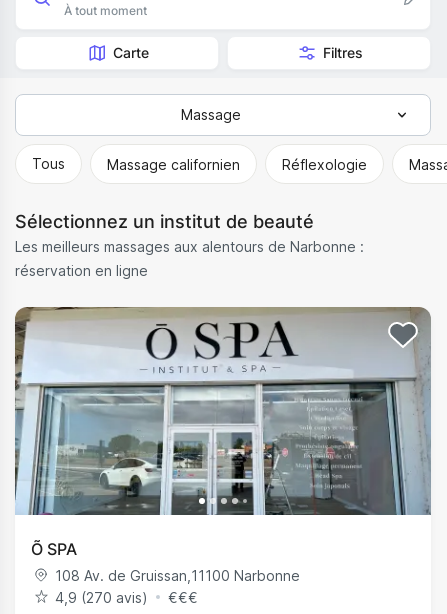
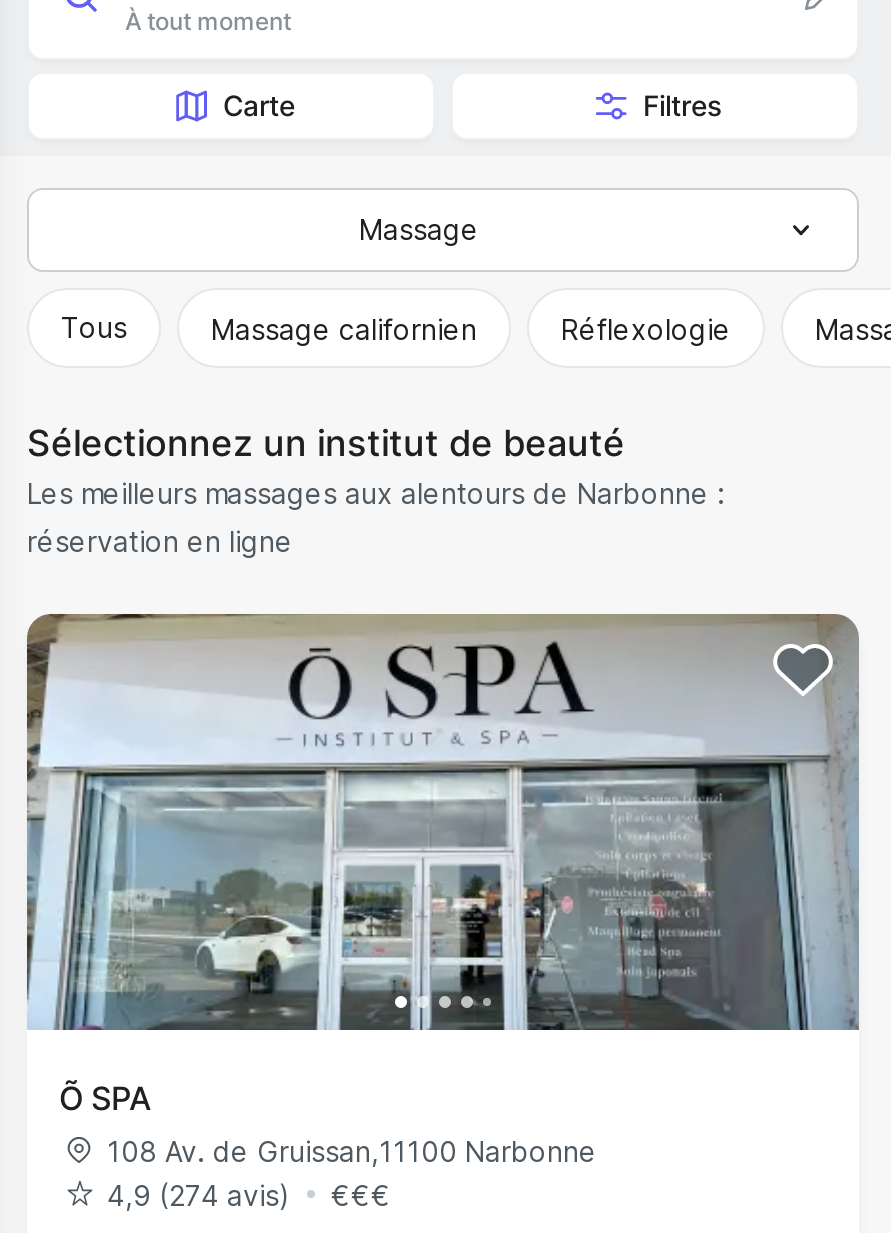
- 4,9 (270 avis)
+ 4,9 (274 avis)
